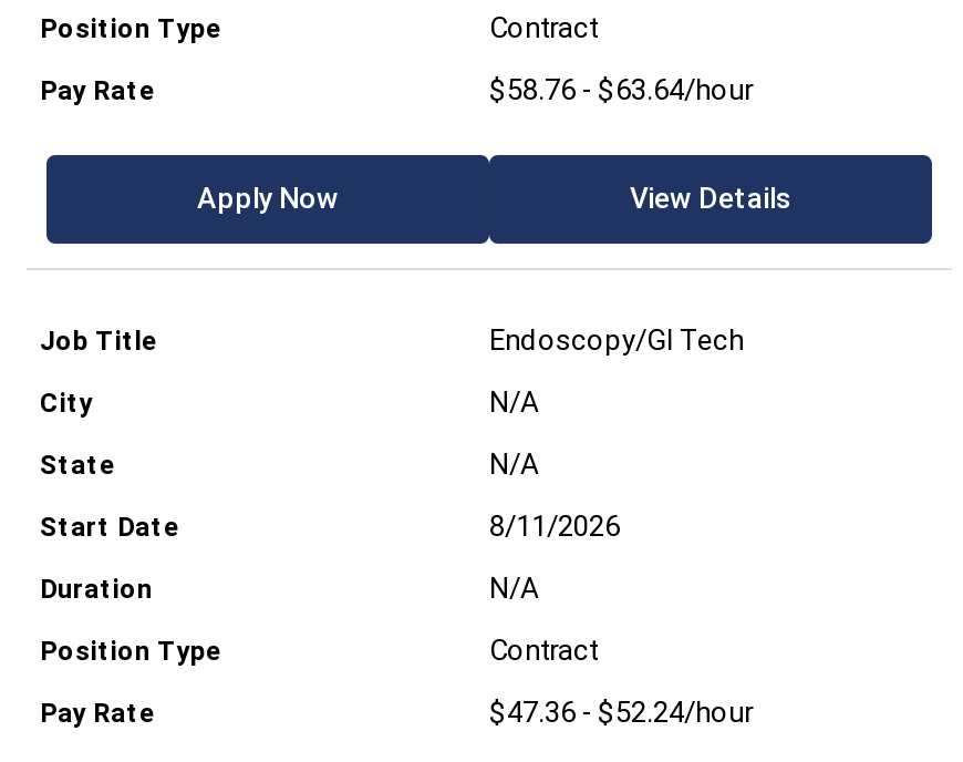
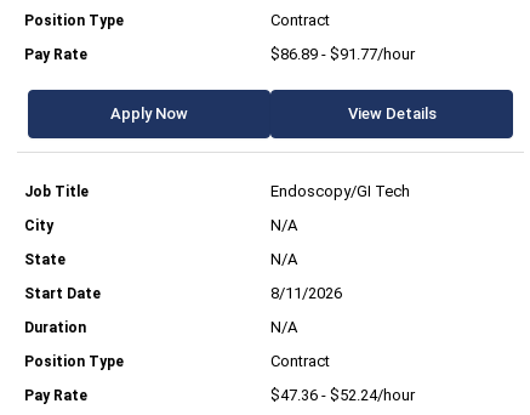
- $58.76 - $63.64/hour
+ $86.89 - $91.77/hour
